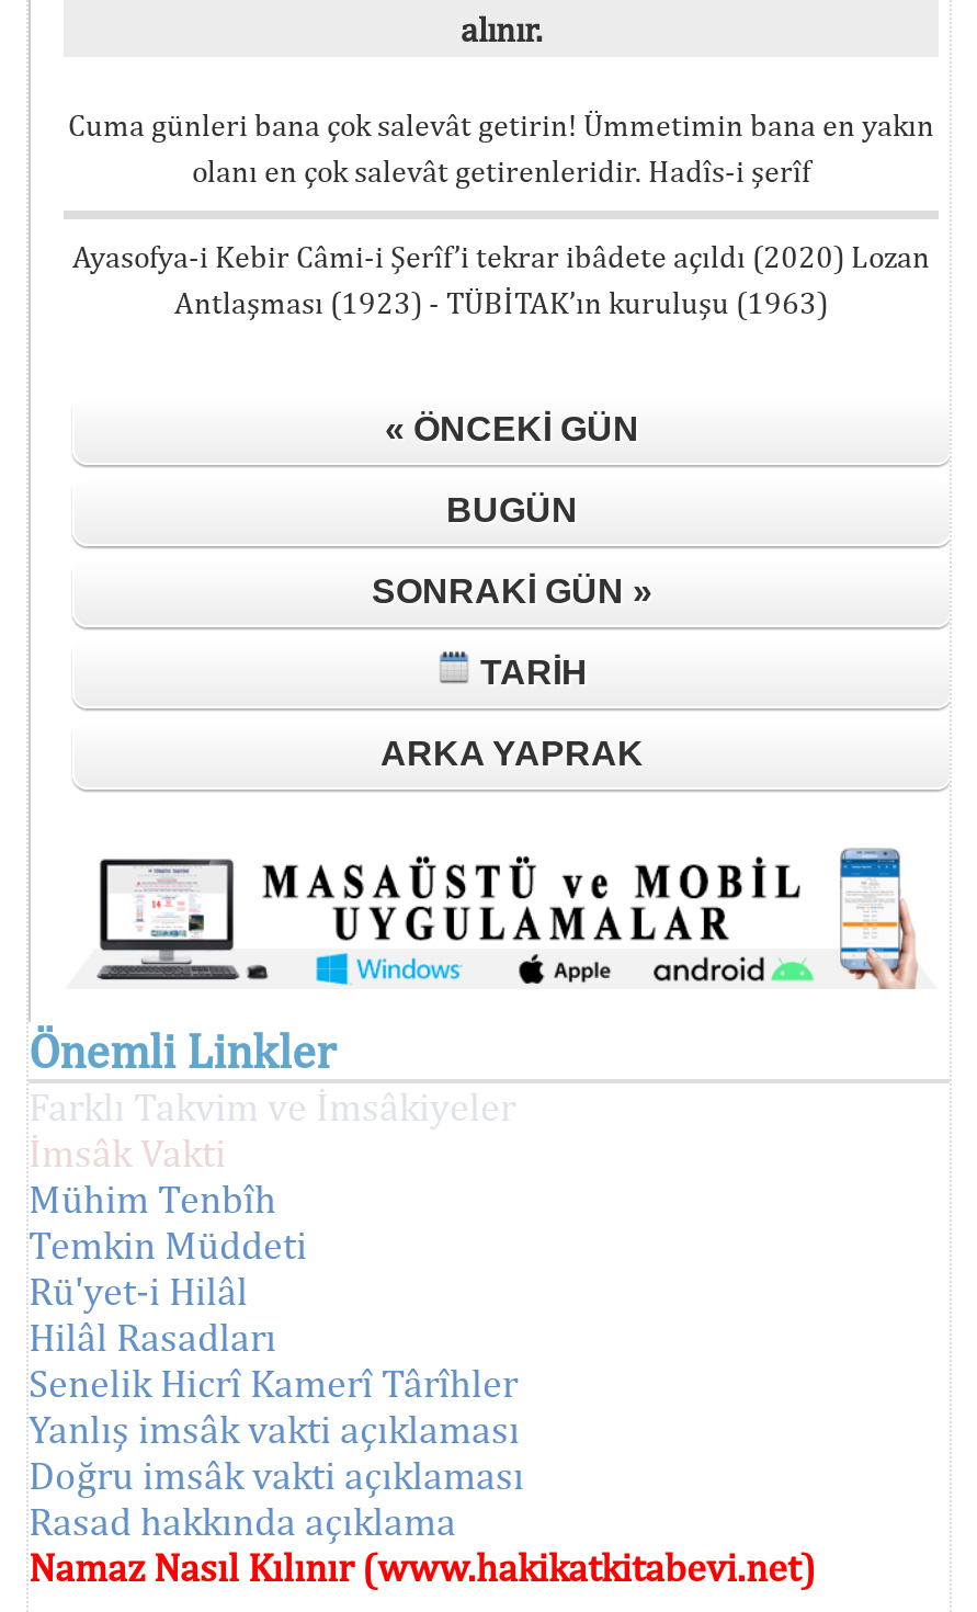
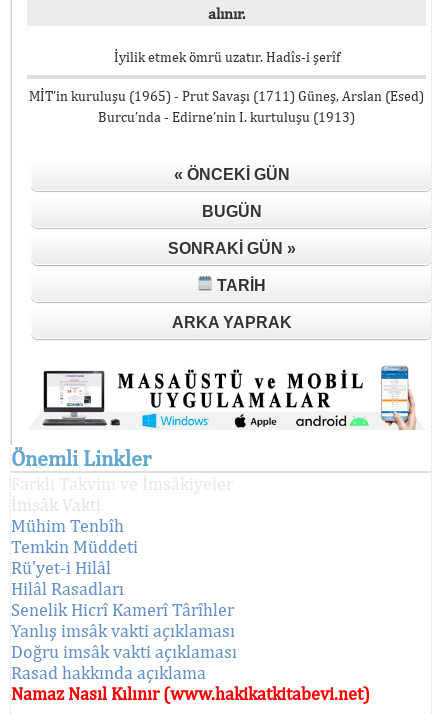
- Cuma günleri bana çok salevât getirin! Ümmetimin bana en yakın
- olanı en çok salevât getirenleridir. Hadîs-i şerîf
+ İyilik etmek ömrü uzatır. Hadîs-i şerîf

- Ayasofya-i Kebir Câmi-i Şerîf’i tekrar ibâdete açıldı (2020) Lozan
- Antlaşması (1923) - TÜBİTAK’ın kuruluşu (1963)
+ MİT’in kuruluşu (1965) - Prut Savaşı (1711) Güneş, Arslan (Esed)
+ Burcu’nda - Edirne’nin I. kurtuluşu (1913)
